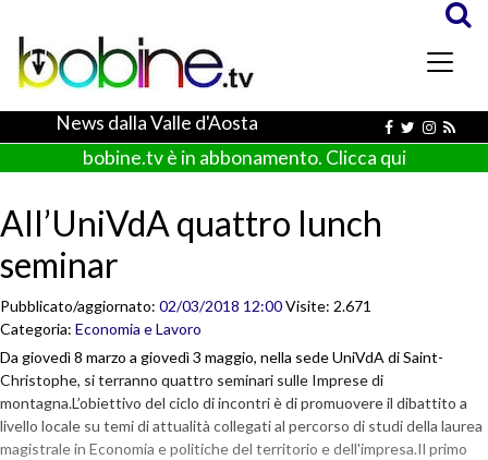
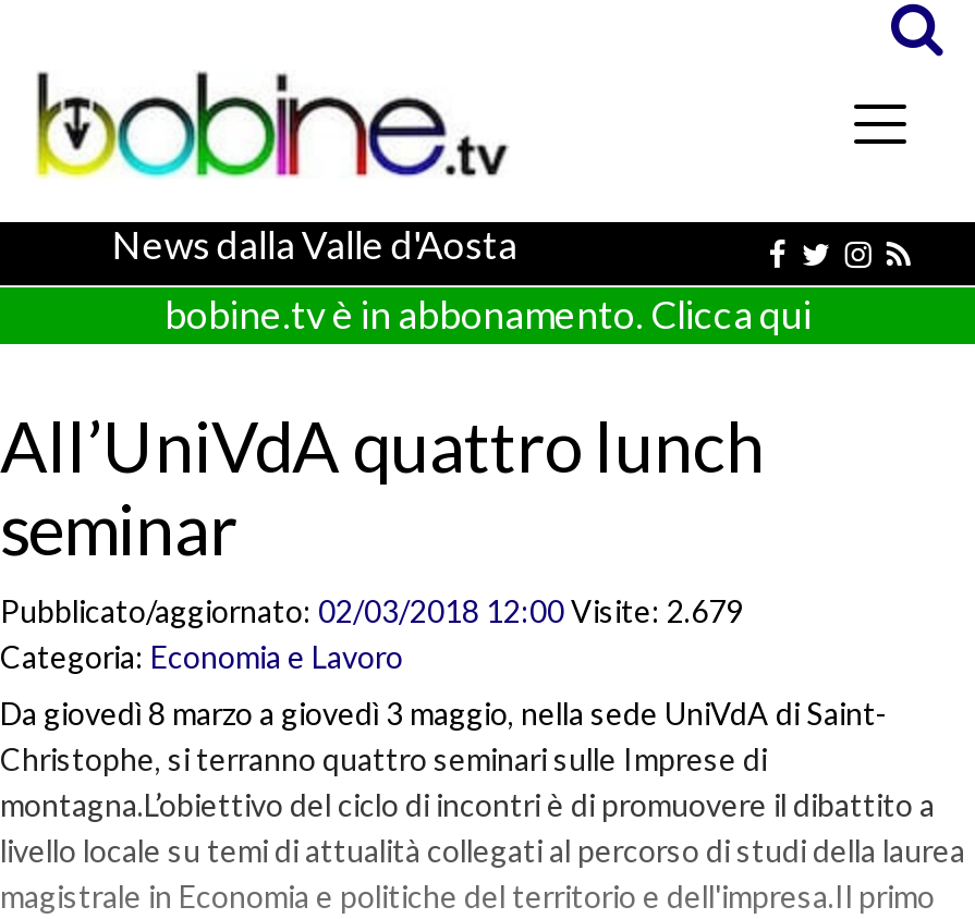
- Pubblicato/aggiornato: 02/03/2018 12:00 Visite: 2.671
+ Pubblicato/aggiornato: 02/03/2018 12:00 Visite: 2.679
